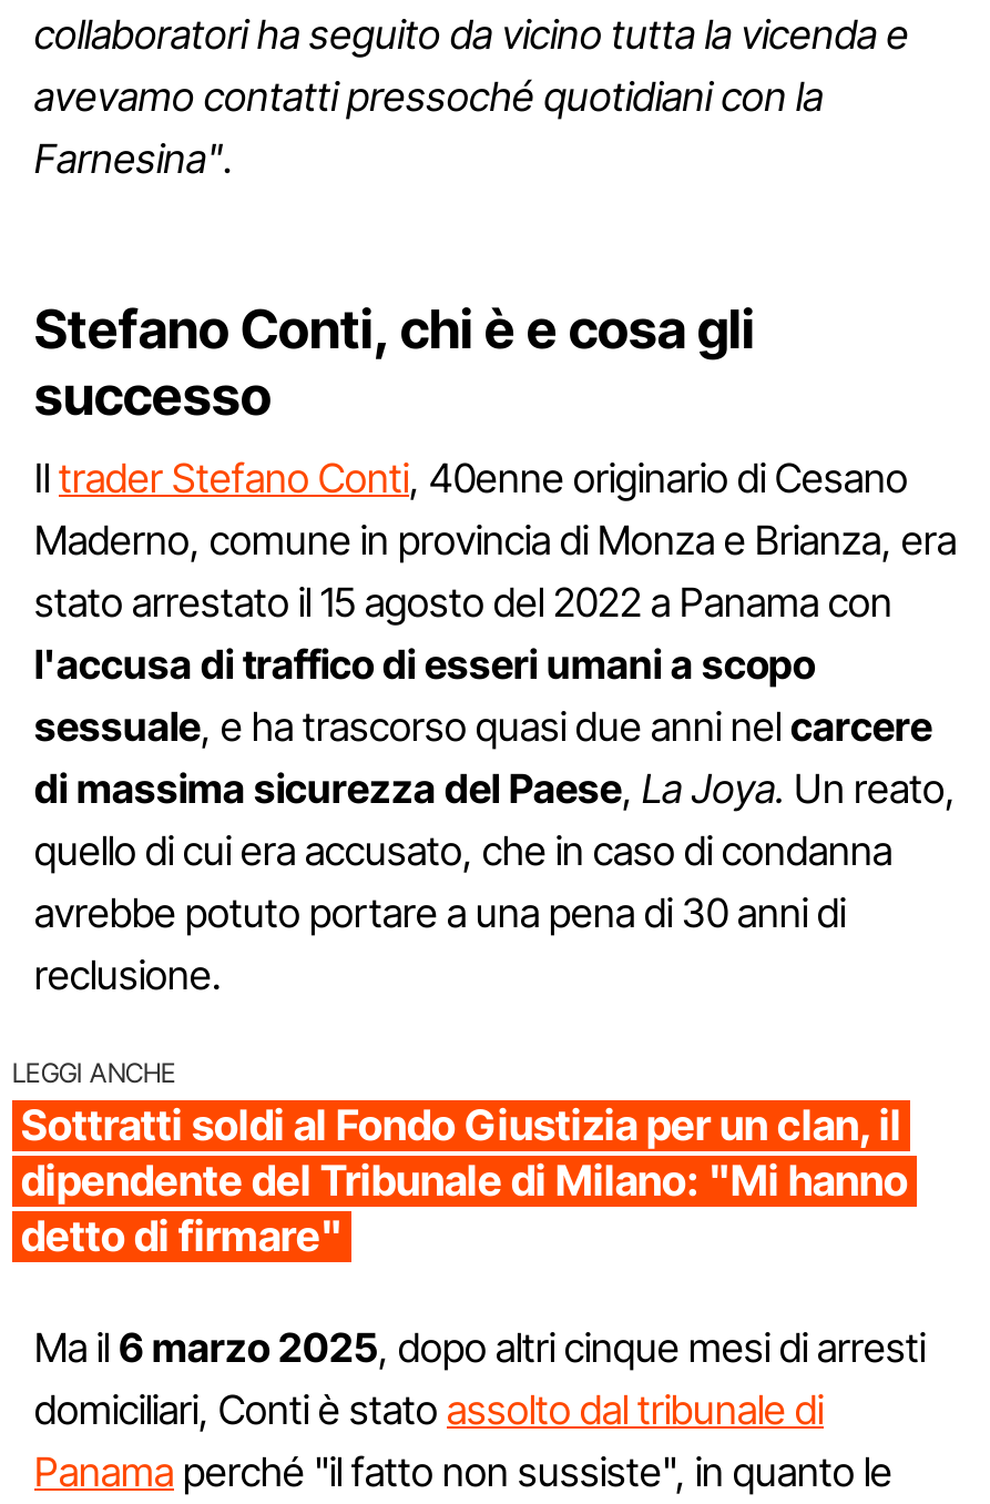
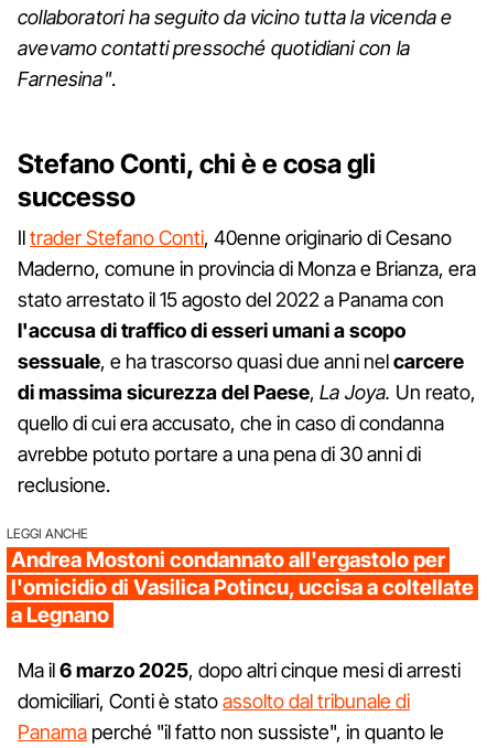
- Sottratti soldi al Fondo Giustizia per un clan, il
- dipendente del Tribunale di Milano: "Mi hanno
- detto di firmare"
+ Andrea Mostoni condannato all'ergastolo per
+ l'omicidio di Vasilica Potincu, uccisa a coltellate
+ a Legnano
